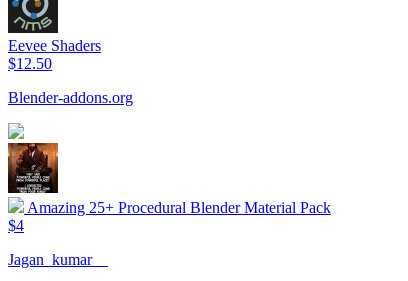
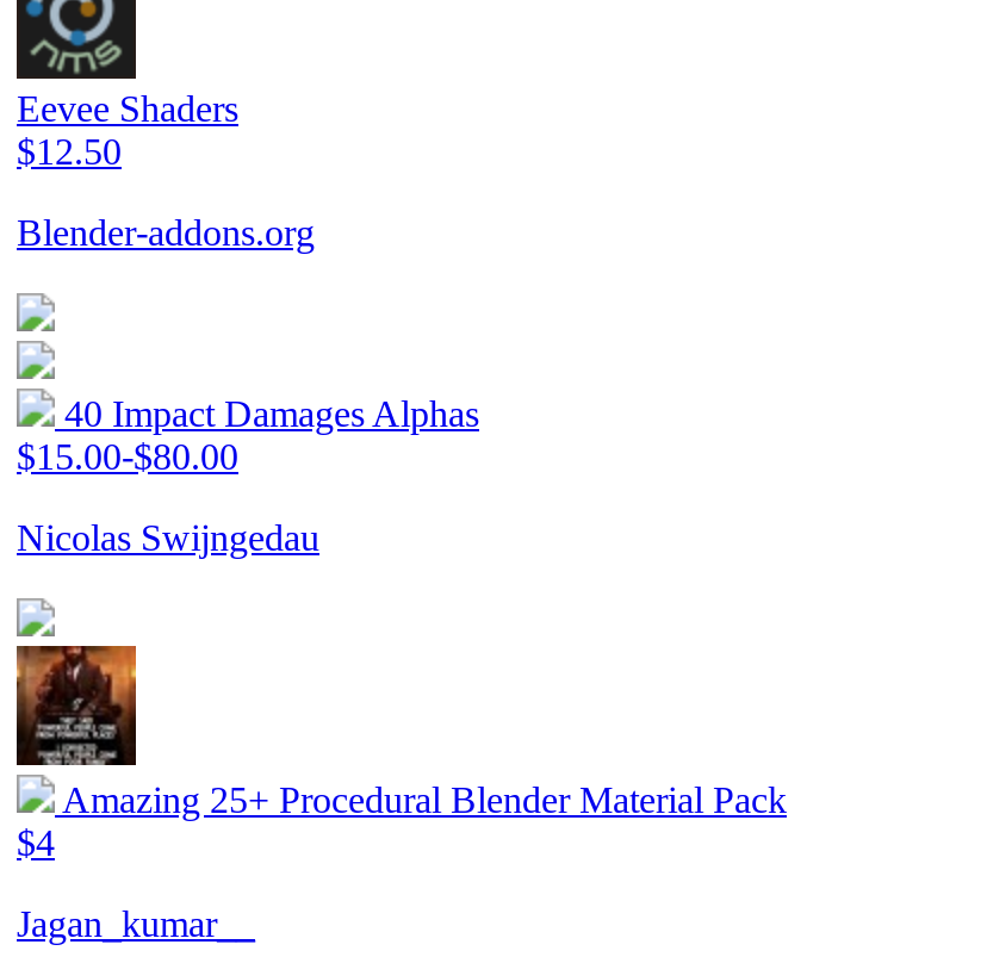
+ [image]
+ 40 Impact Damages Alphas
+ $15.00-$80.00
+ Nicolas Swijngedau
